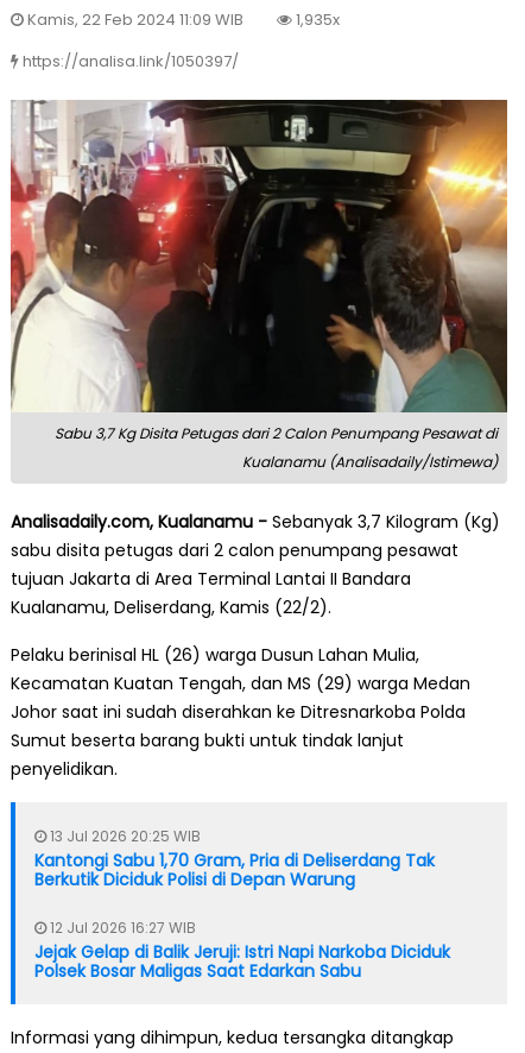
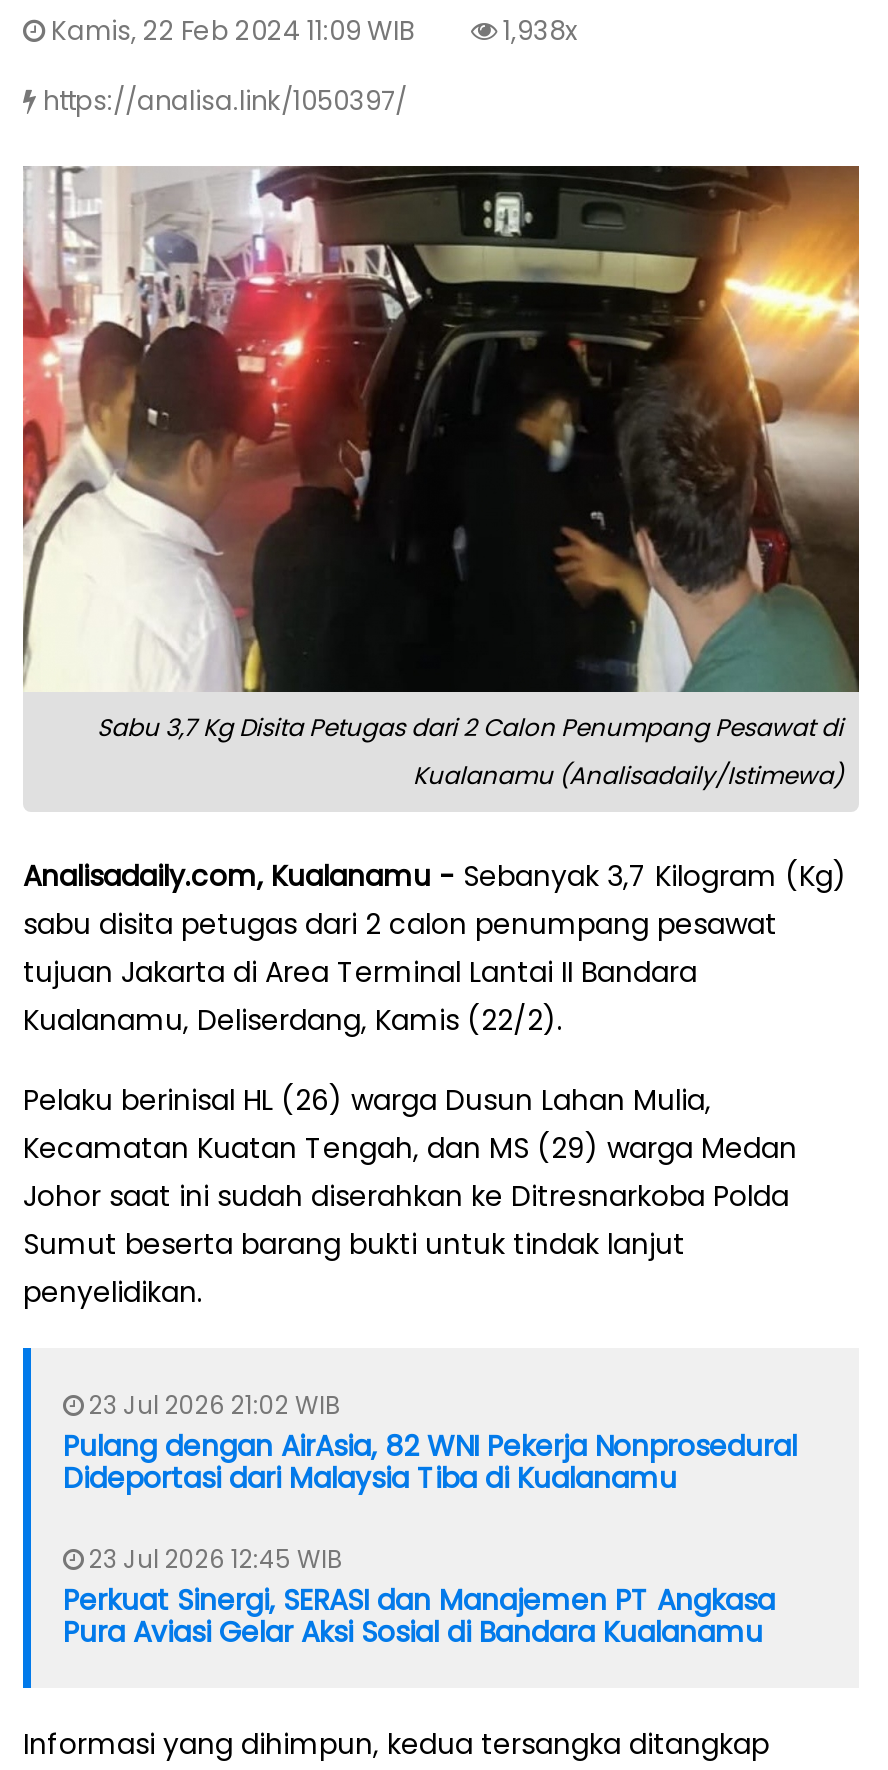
- 1,935x
+ 1,938x

- 13 Jul 2026 20:25 WIB
- Kantongi Sabu 1,70 Gram, Pria di Deliserdang Tak
- Berkutik Diciduk Polisi di Depan Warung
+ 23 Jul 2026 21:02 WIB
+ Pulang dengan AirAsia, 82 WNI Pekerja Nonprosedural
+ Dideportasi dari Malaysia Tiba di Kualanamu

- 12 Jul 2026 16:27 WIB
- Jejak Gelap di Balik Jeruji: Istri Napi Narkoba Diciduk
- Polsek Bosar Maligas Saat Edarkan Sabu
+ 23 Jul 2026 12:45 WIB
+ Perkuat Sinergi, SERASI dan Manajemen PT Angkasa
+ Pura Aviasi Gelar Aksi Sosial di Bandara Kualanamu
